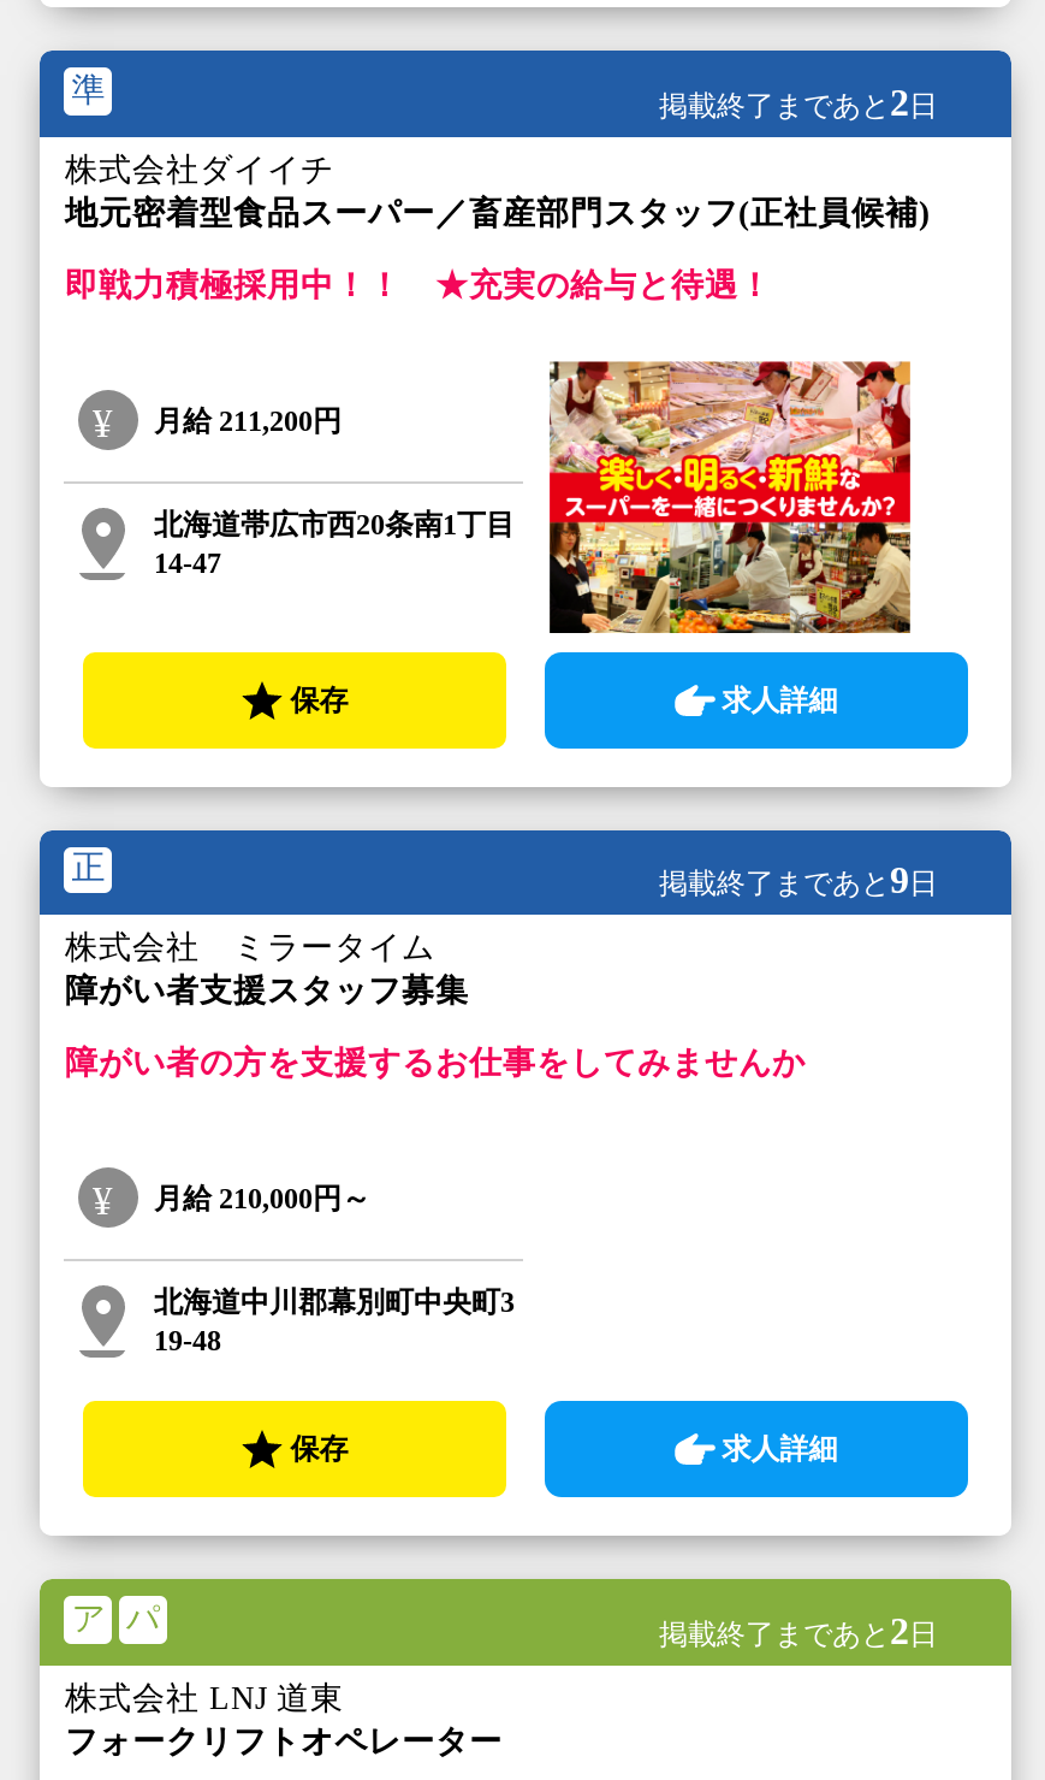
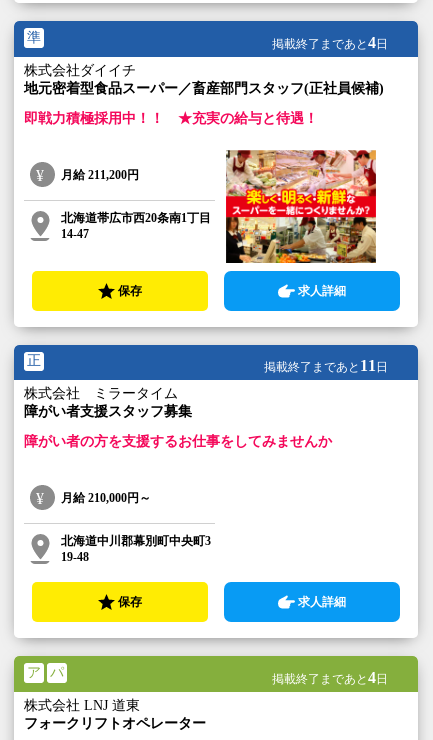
- 掲載終了まであと2日
+ 掲載終了まであと4日

- 掲載終了まであと9日
+ 掲載終了まであと11日

- 掲載終了まであと2日
+ 掲載終了まであと4日
